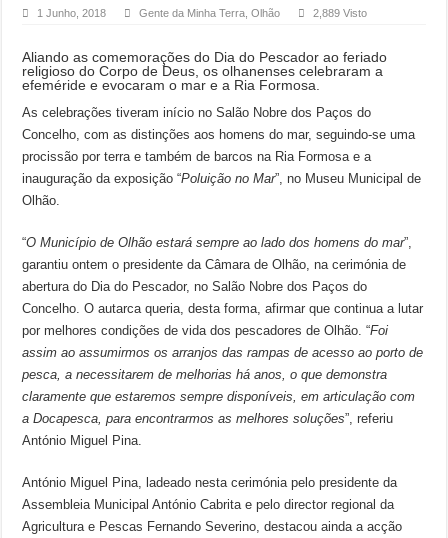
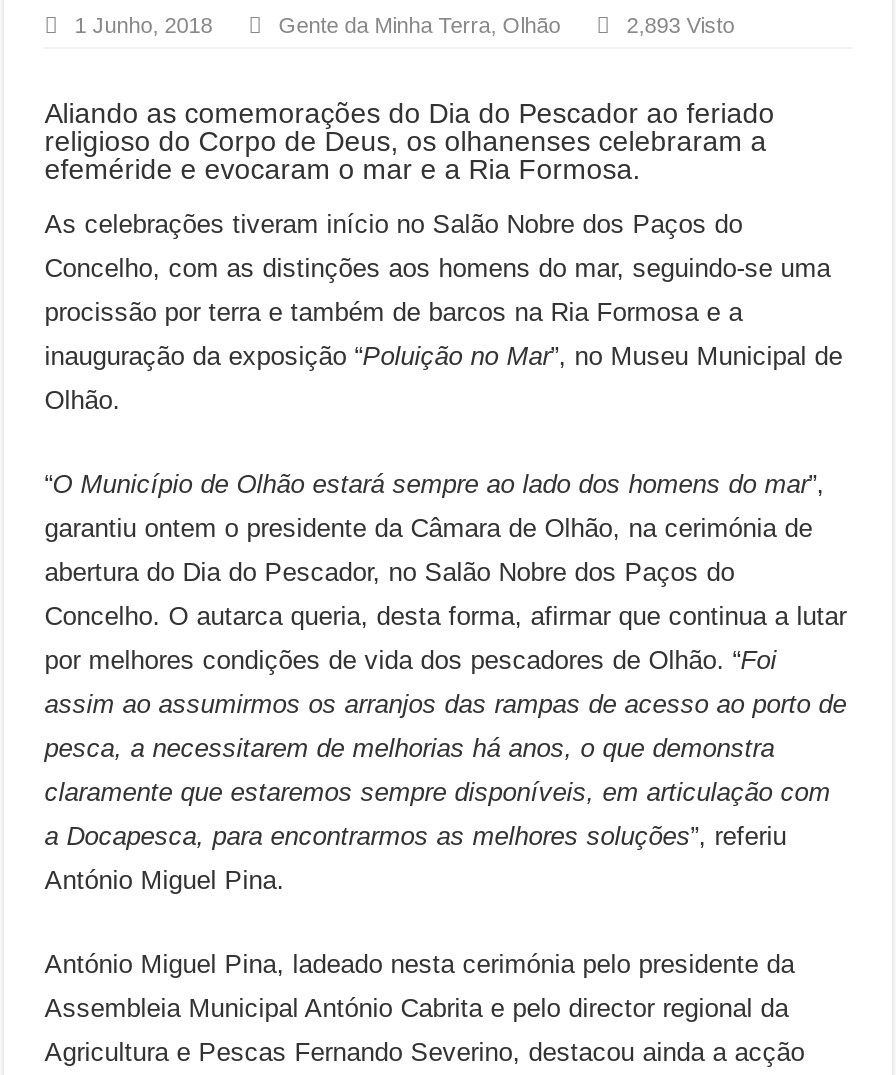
- 2,889 Visto
+ 2,893 Visto
